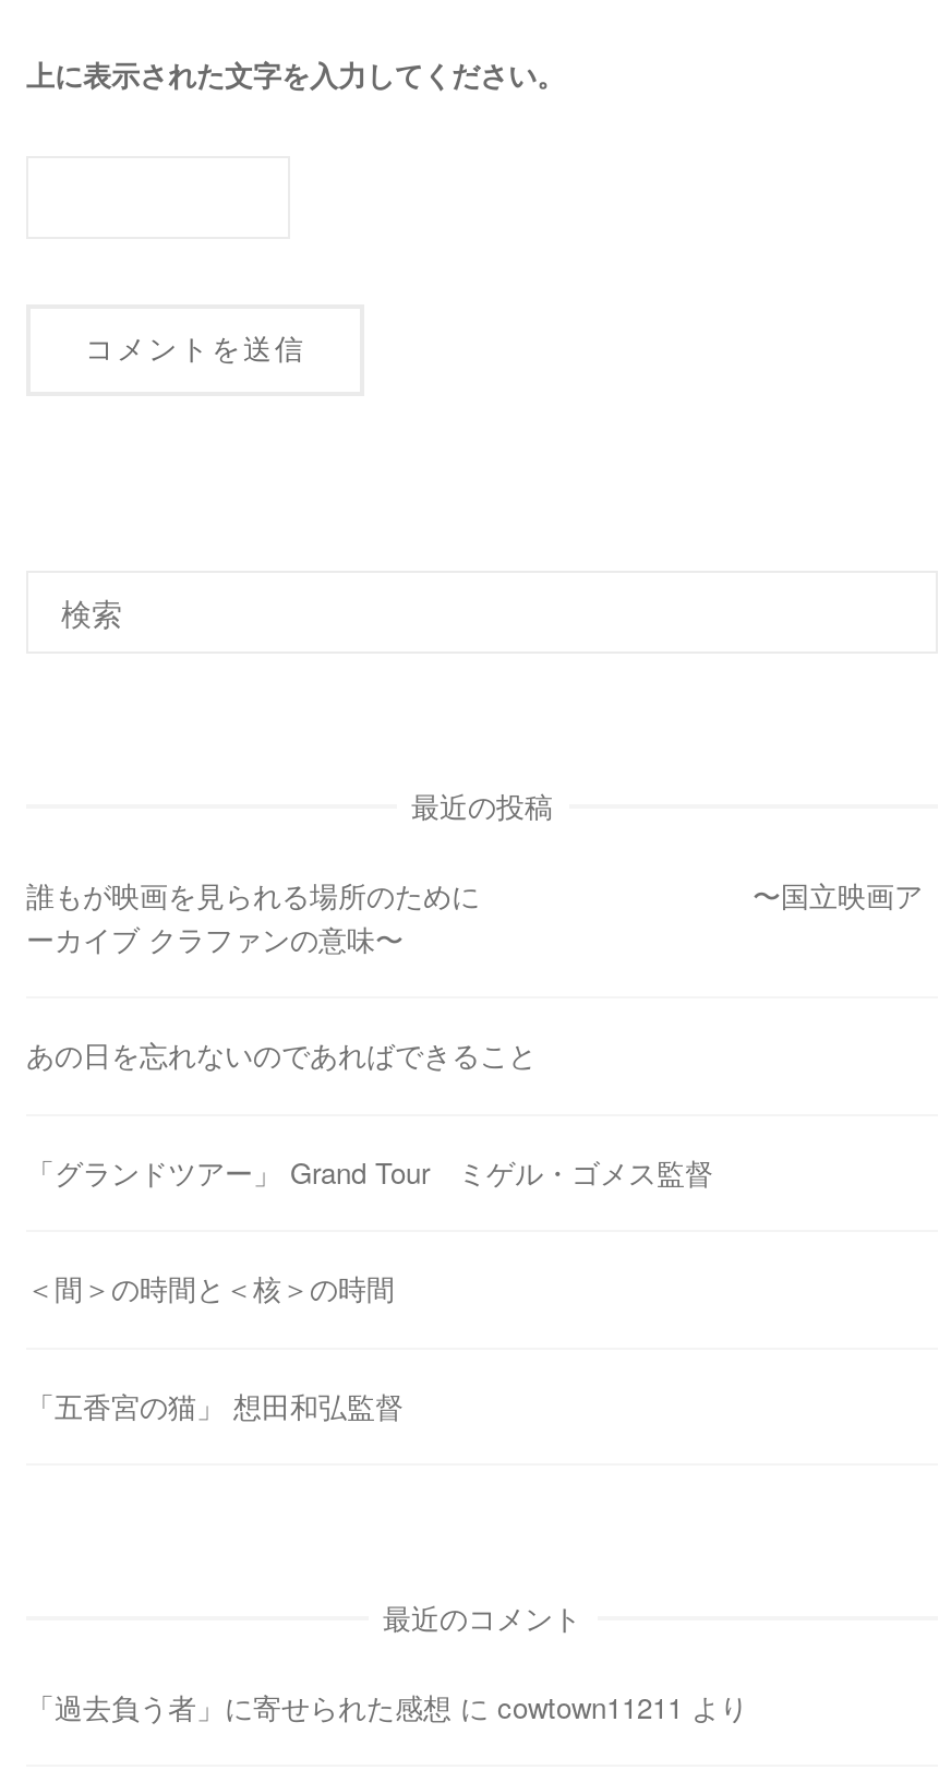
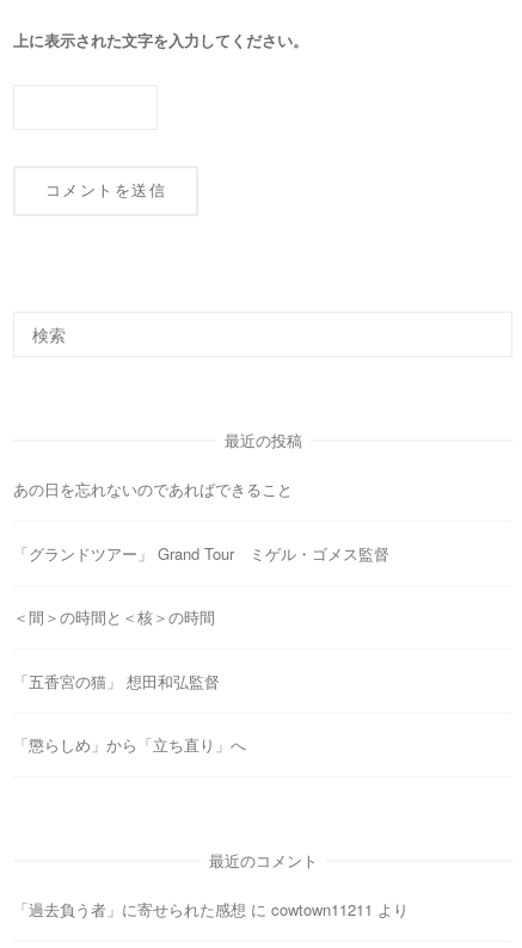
- 誰もが映画を見られる場所のために 〜国立映画ア
- ーカイブ クラファンの意味〜

moved up: あの日を忘れないのであればできること | 「グランドツアー」 Grand Tour ミゲル・ゴメス監督 | ＜間＞の時間と＜核＞の時間 | 「五香宮の猫」 想田和弘監督

+ 「懲らしめ」から「立ち直り」へ
